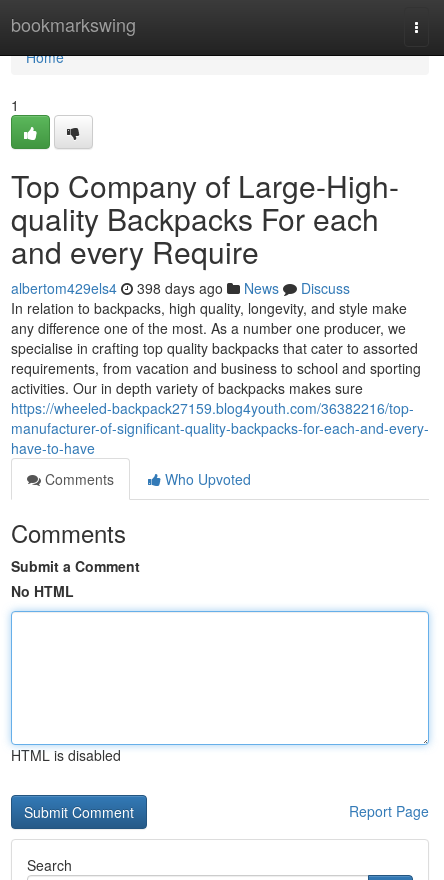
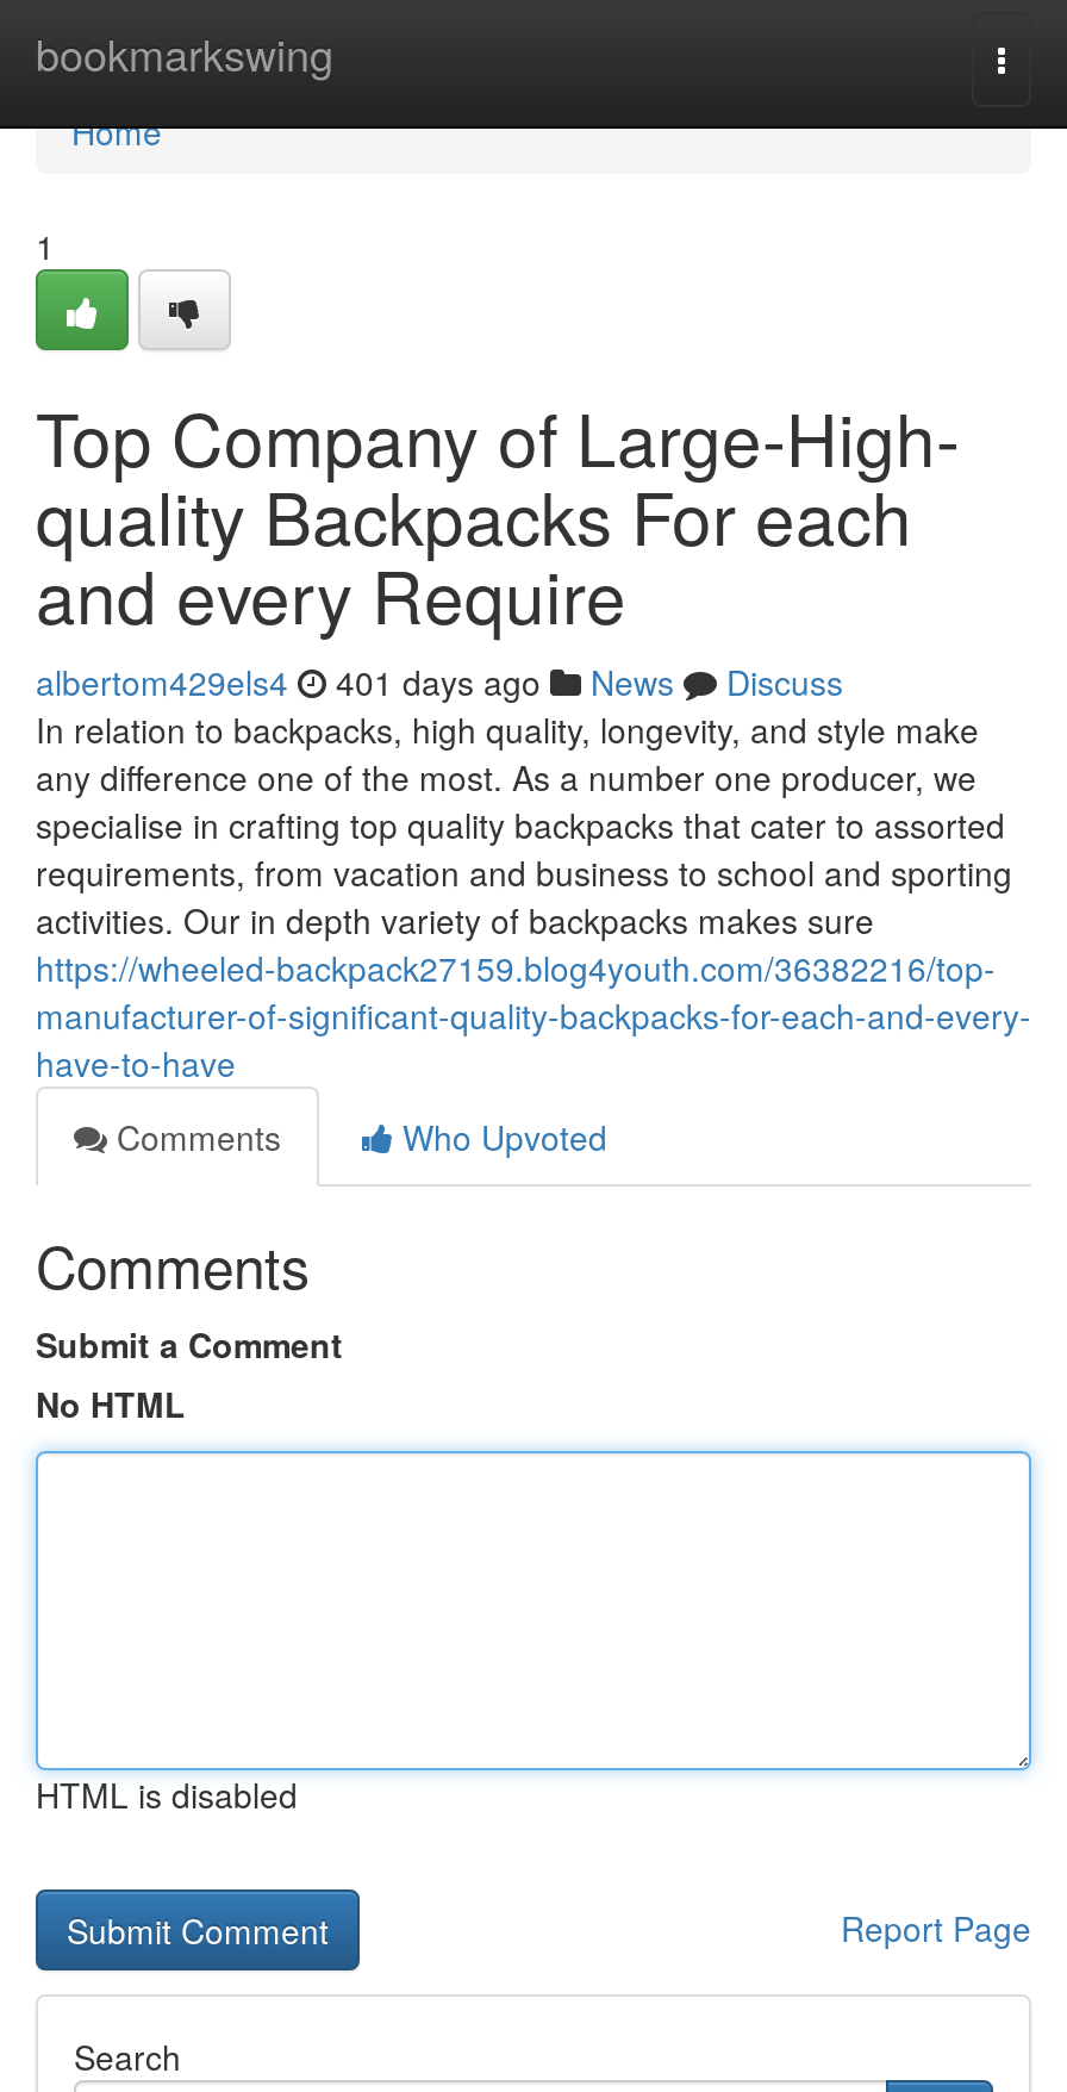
- albertom429els4 398 days ago News Discuss
+ albertom429els4 401 days ago News Discuss
